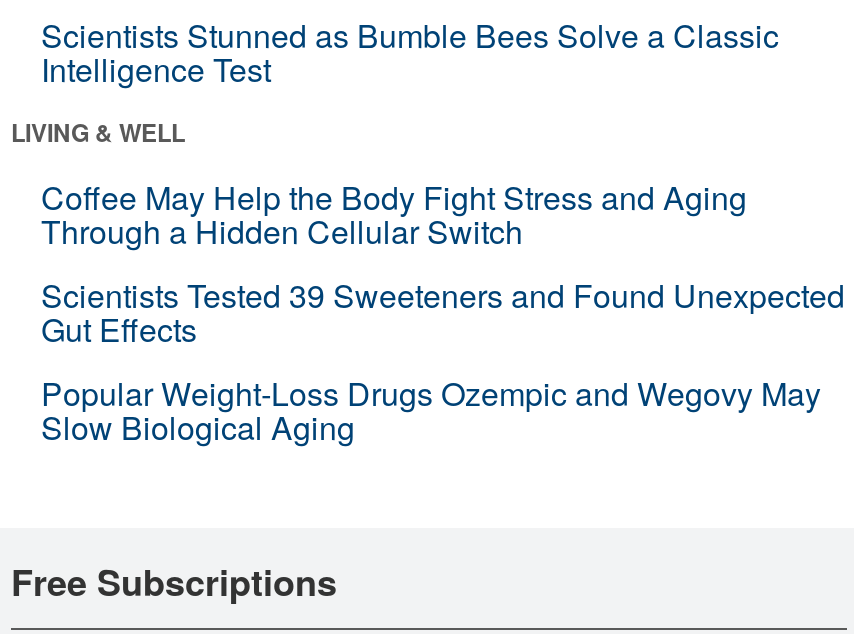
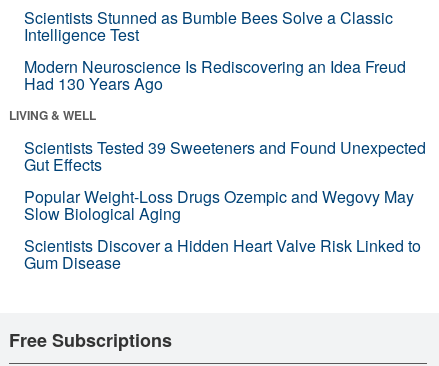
+ Modern Neuroscience Is Rediscovering an Idea Freud
+ Had 130 Years Ago

- Coffee May Help the Body Fight Stress and Aging
- Through a Hidden Cellular Switch

+ Scientists Discover a Hidden Heart Valve Risk Linked to
+ Gum Disease
